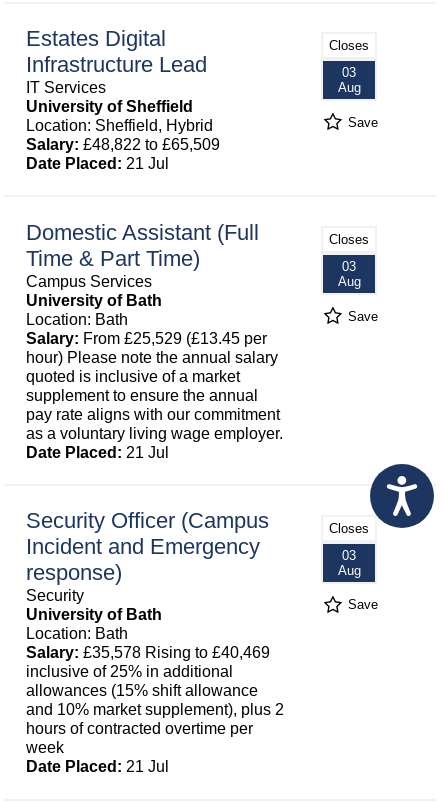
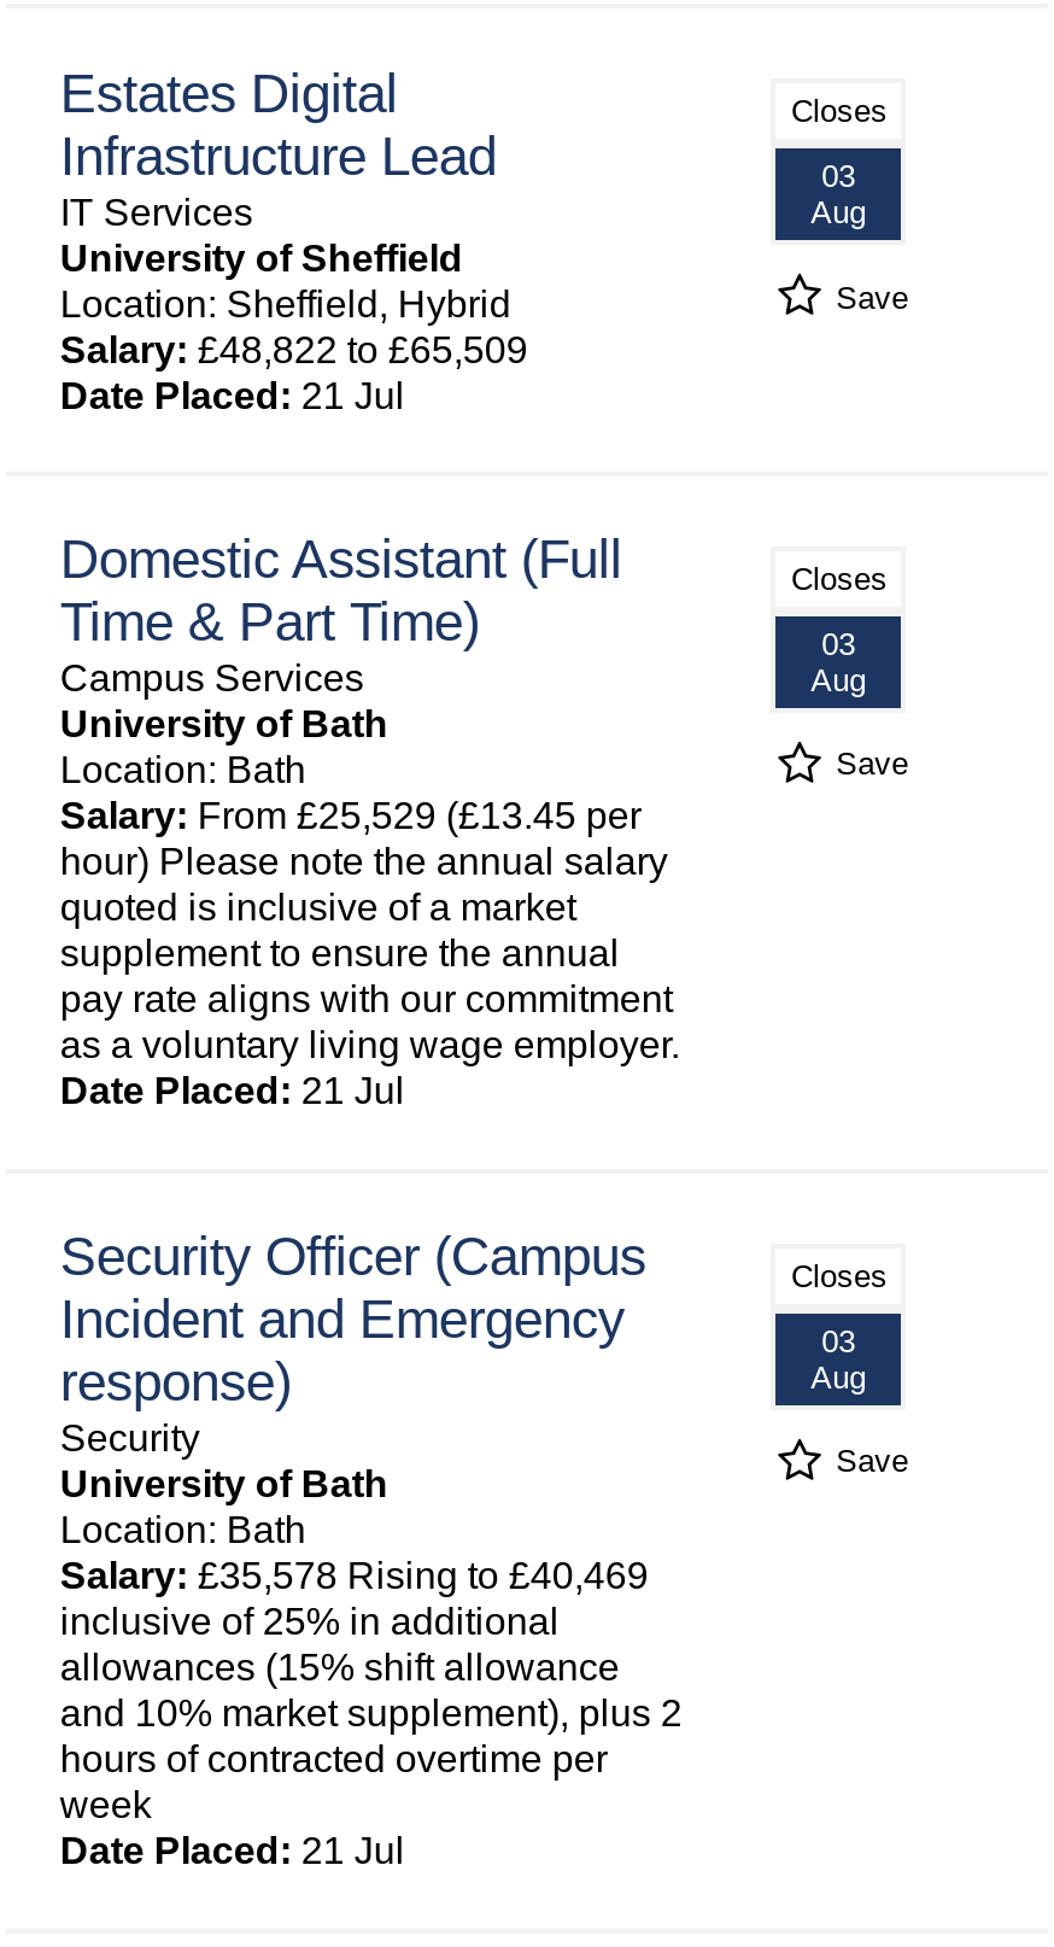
- [image]
